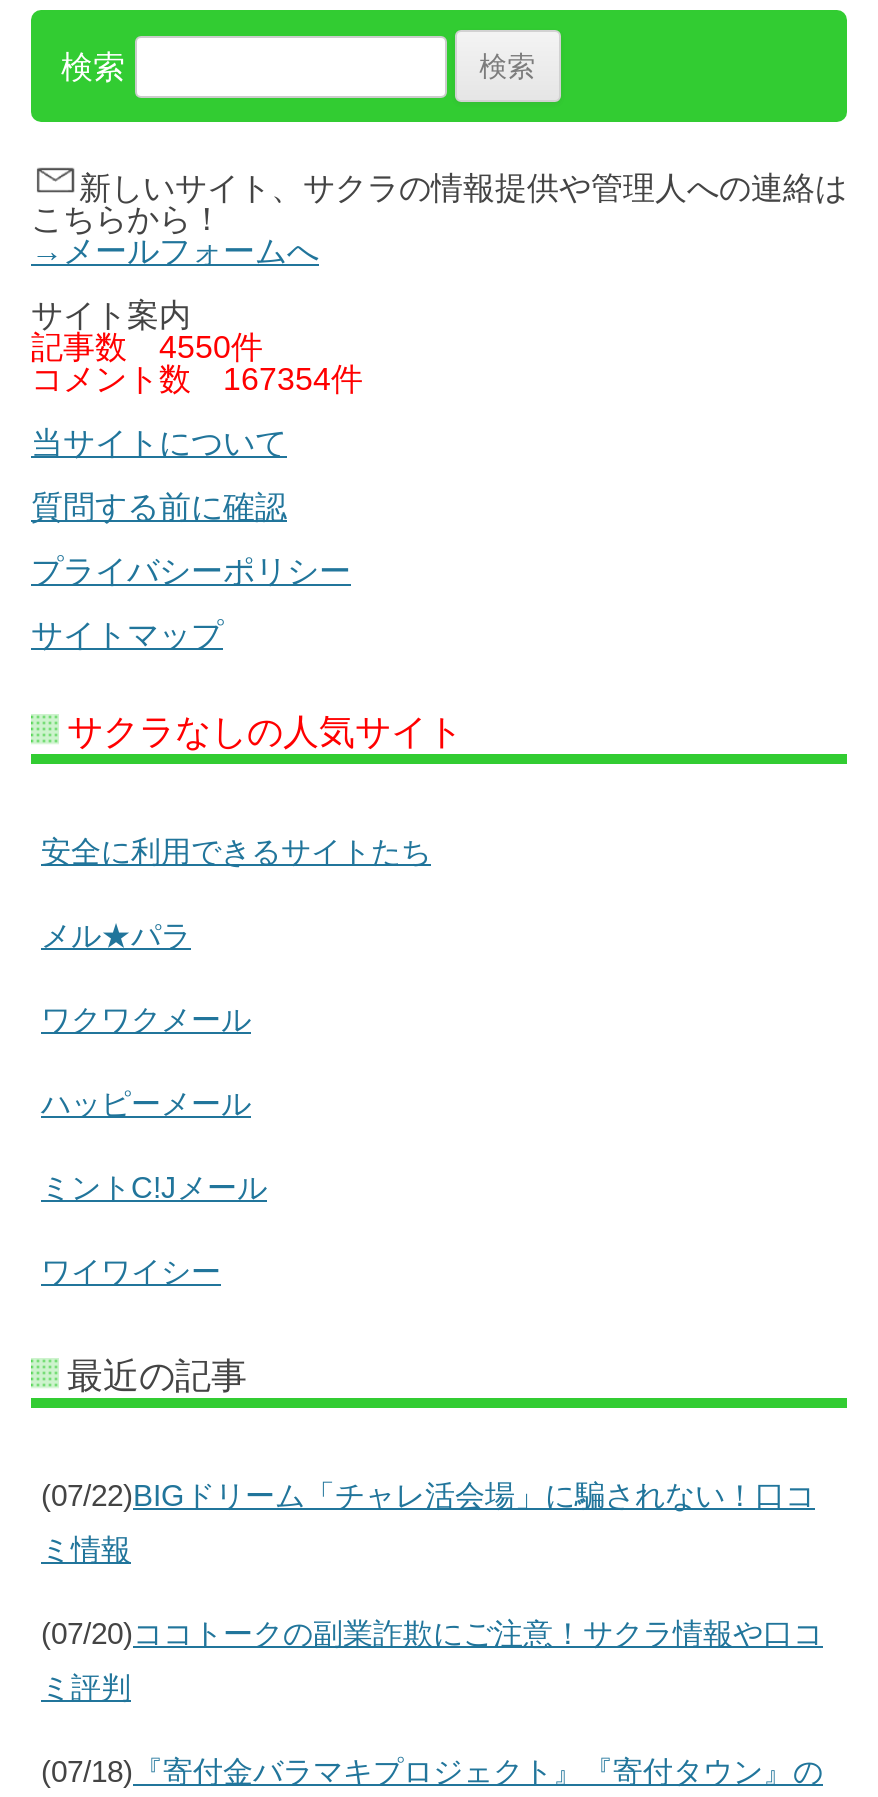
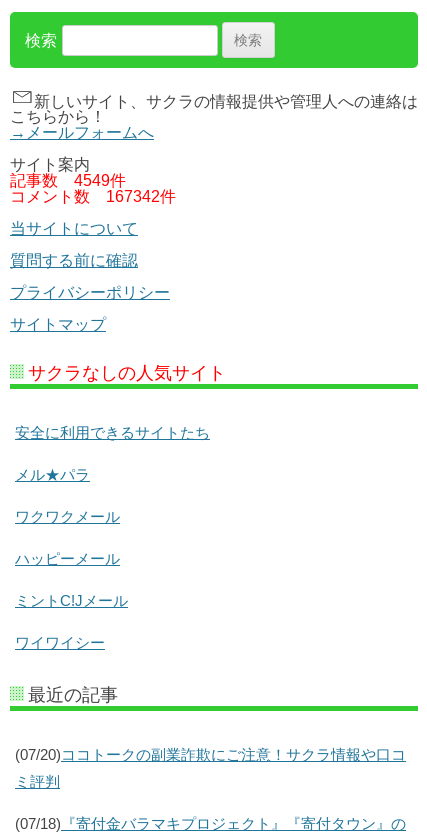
- 記事数4550件
+ 記事数4549件

- コメント数167354件
+ コメント数167342件

- (07/22)BIGドリーム「チャレ活会場」に騙されない！口コ
- ミ情報
